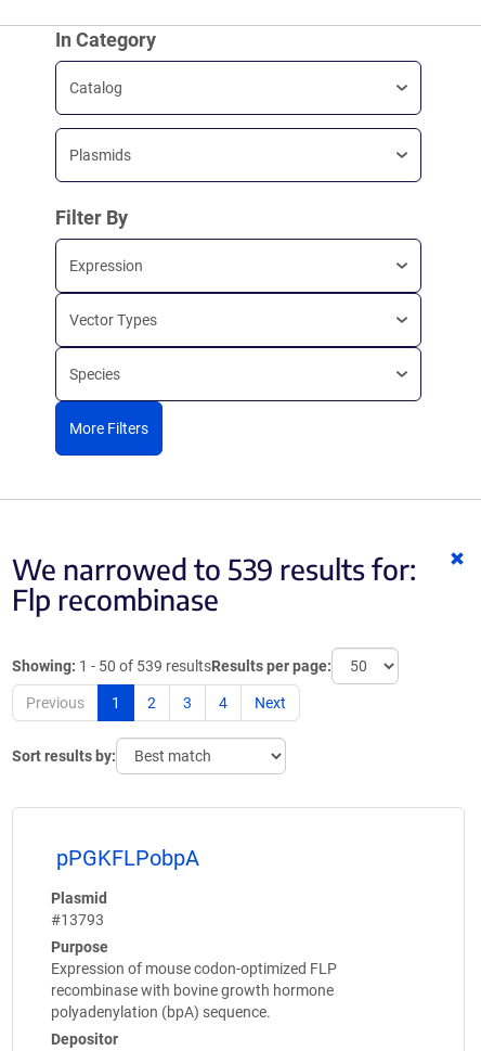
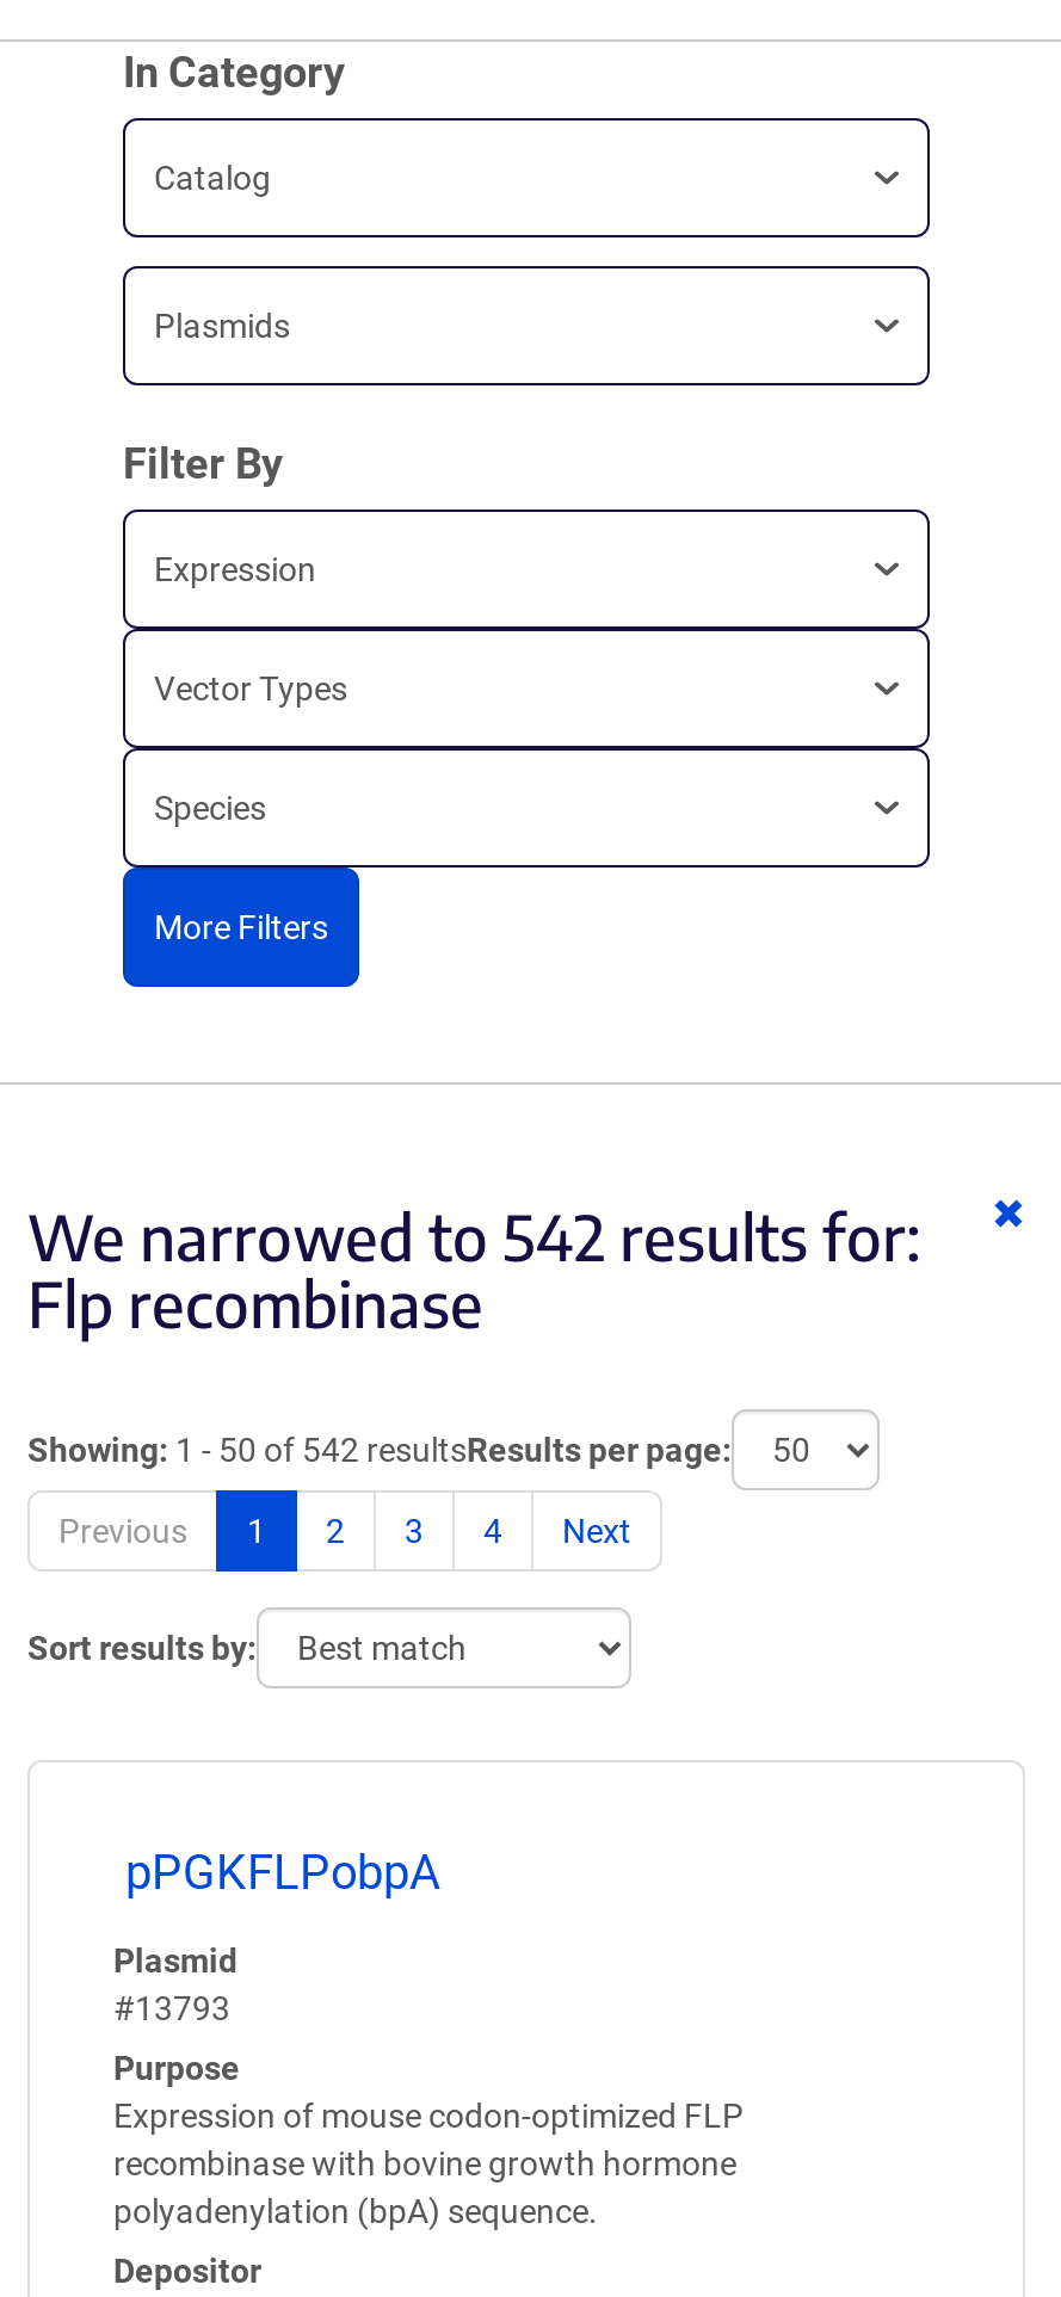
- We narrowed to 539 results for:
+ We narrowed to 542 results for:

- Showing: 1 - 50 of 539 resultsResults per page:
+ Showing: 1 - 50 of 542 resultsResults per page:
